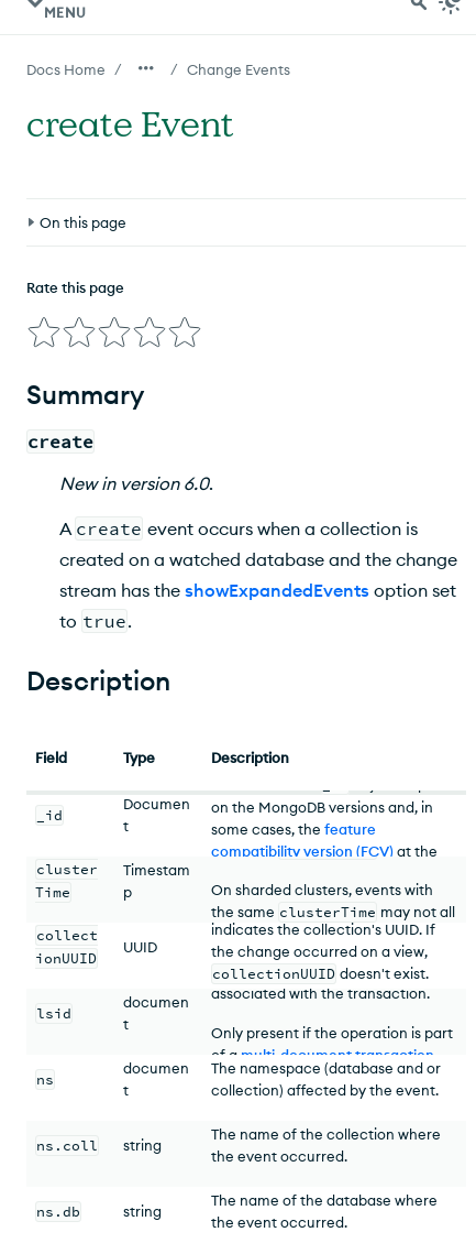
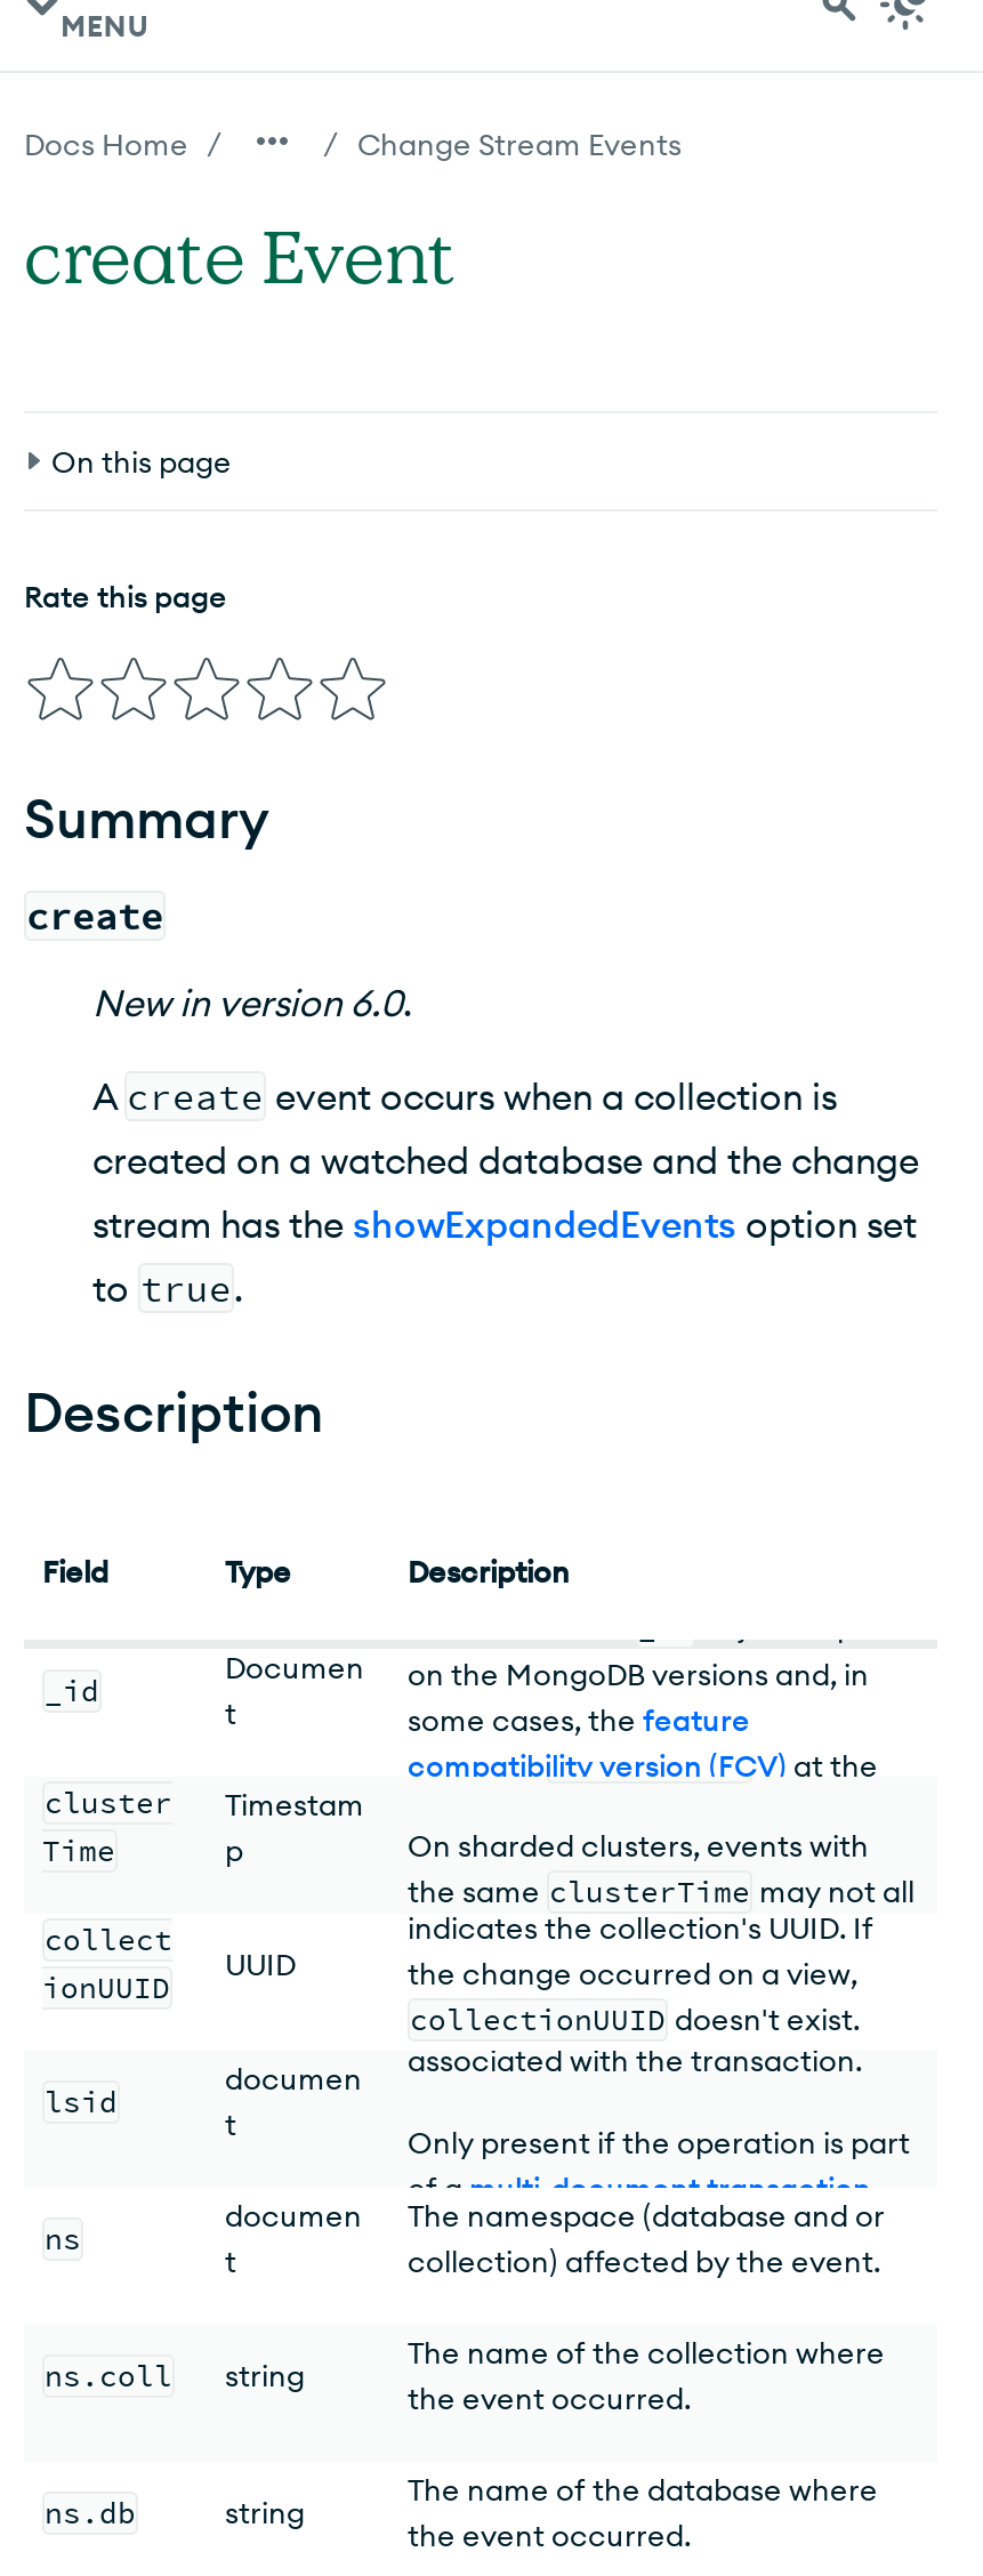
- / Change Events
+ / Change Stream Events
